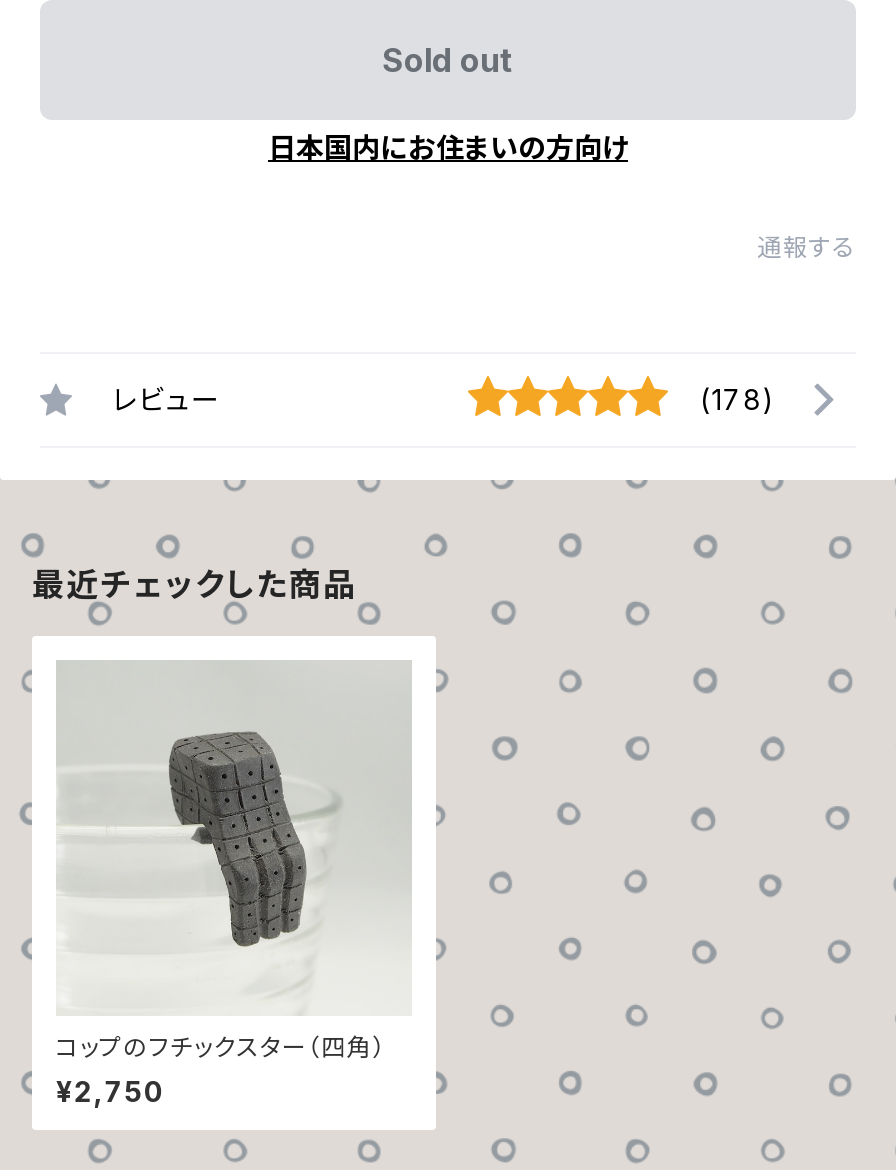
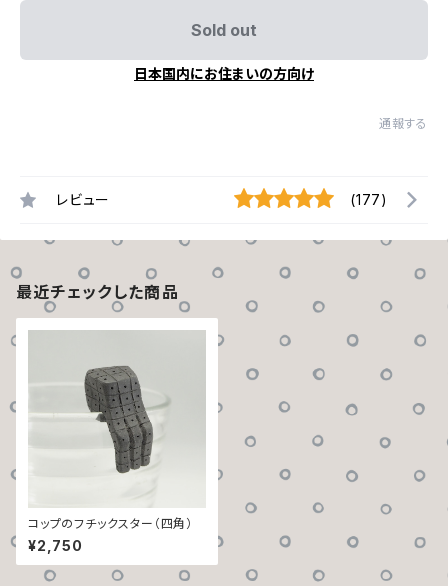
- (178)
+ (177)
